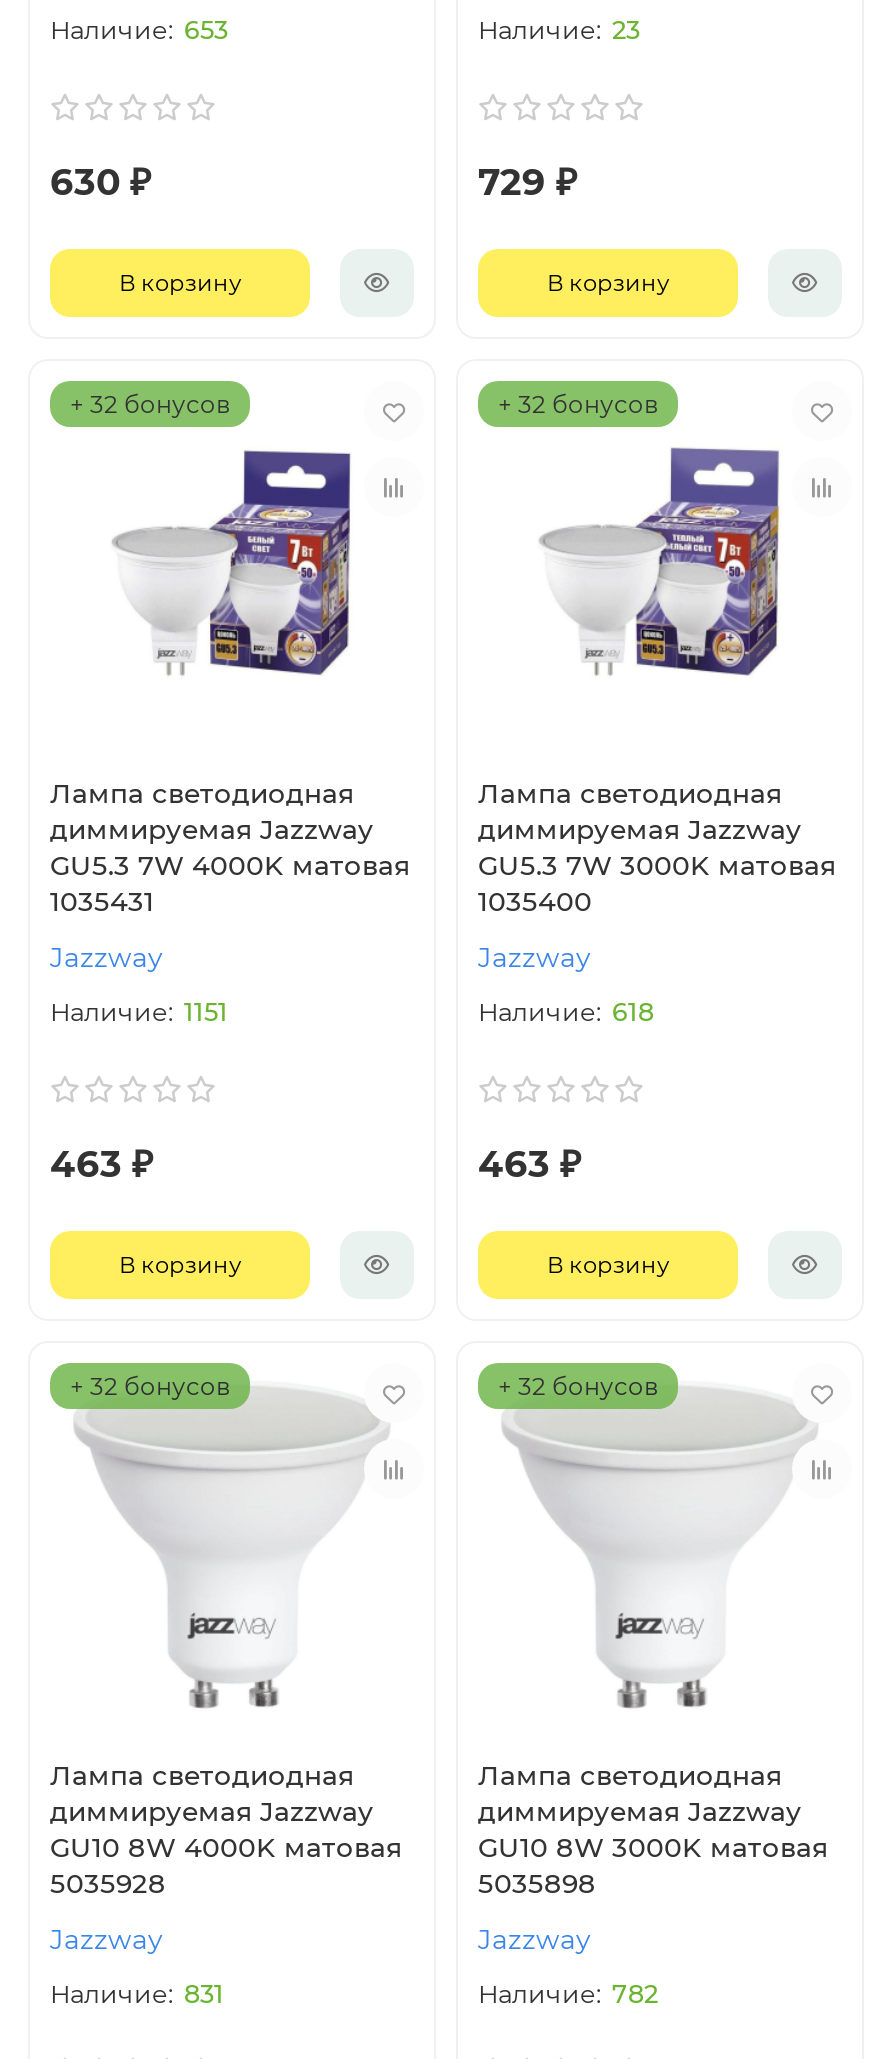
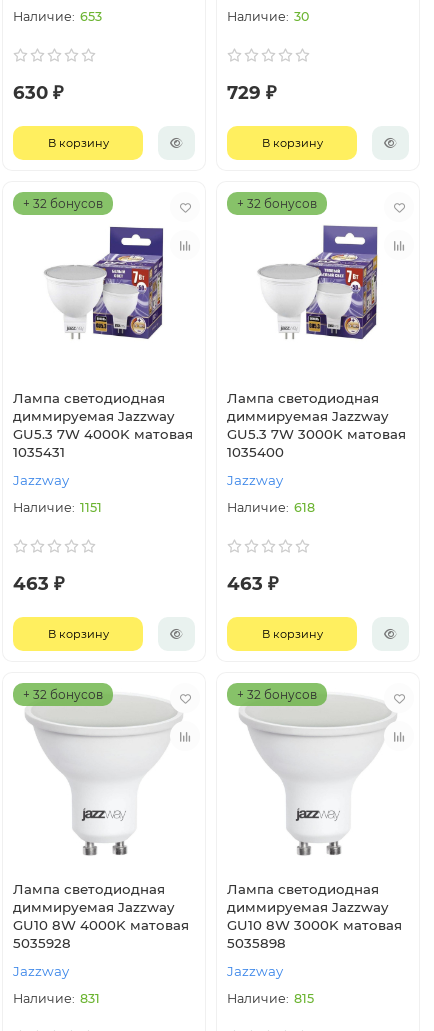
- 23
+ 30

- 782
+ 815
